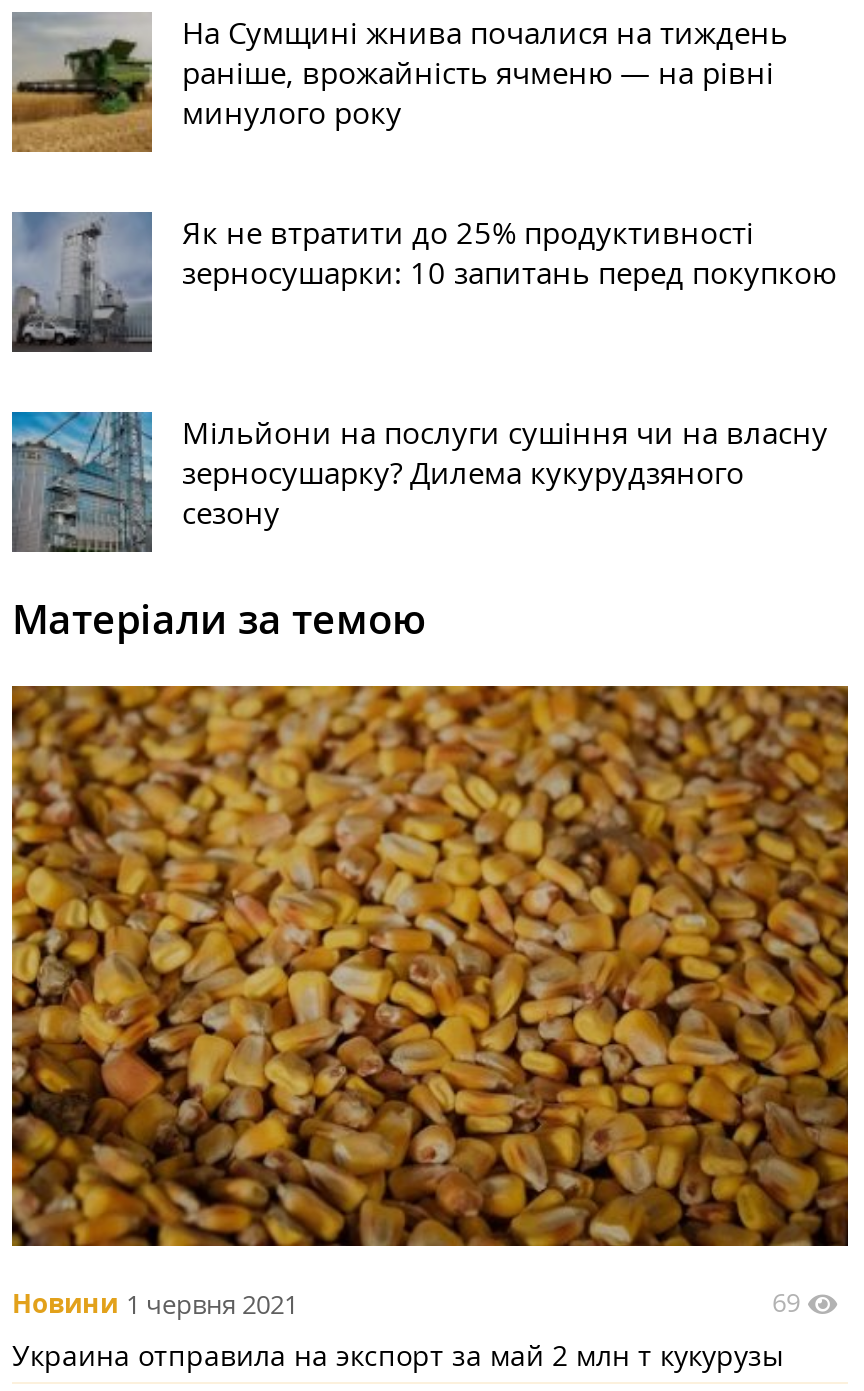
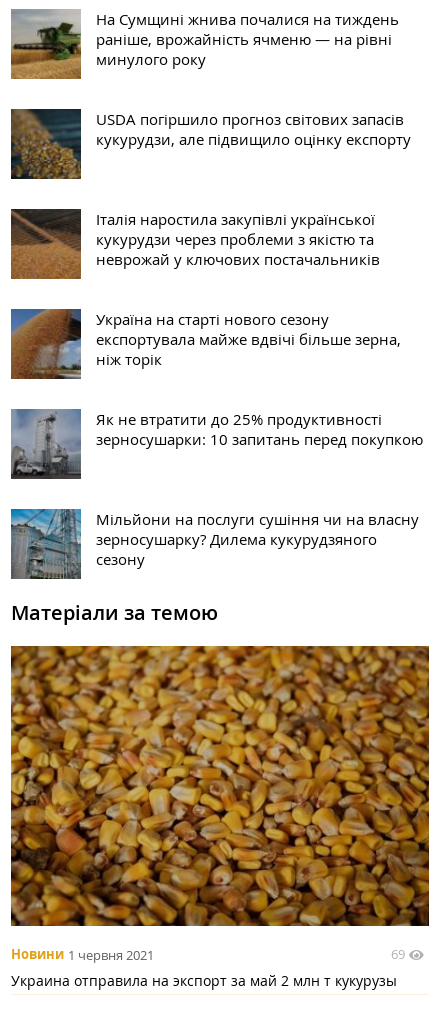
+ [image]
+ USDA погіршило прогноз світових запасів
+ кукурудзи, але підвищило оцінку експорту

+ [image]
+ Італія наростила закупівлі української
+ кукурудзи через проблеми з якістю та
+ неврожай у ключових постачальників
+ Україна на старті нового сезону
+ експортувала майже вдвічі більше зерна,
+ ніж торік

+ [image]
